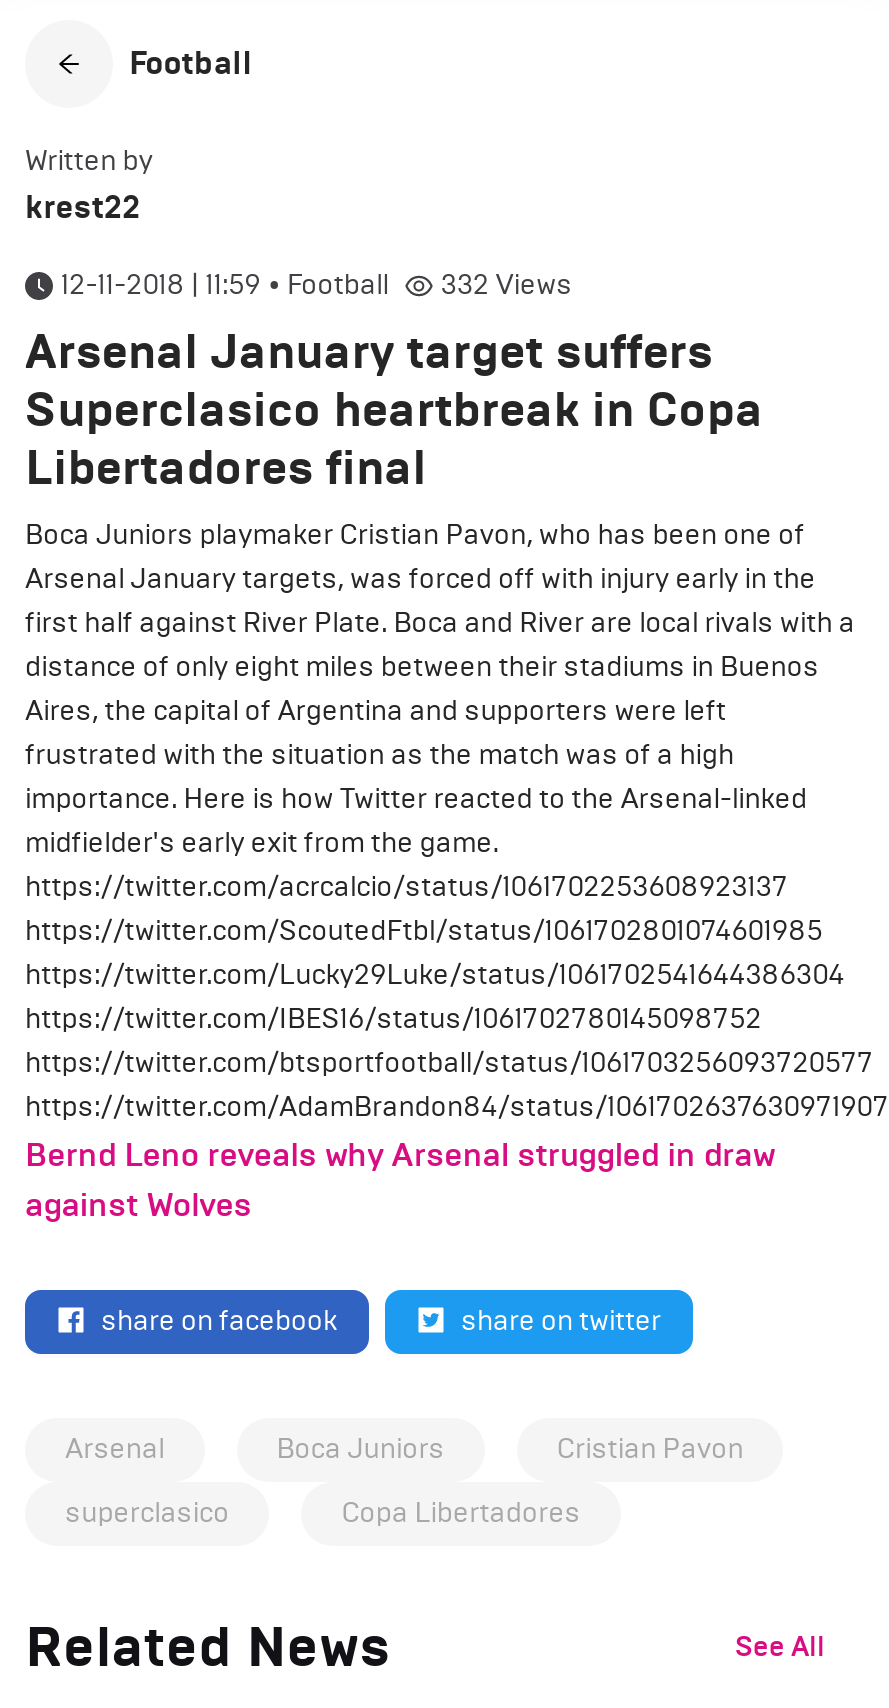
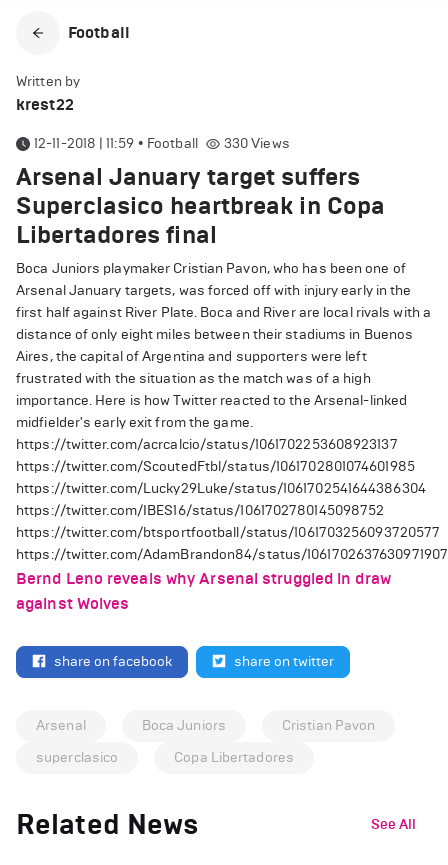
- 332 Views
+ 330 Views
